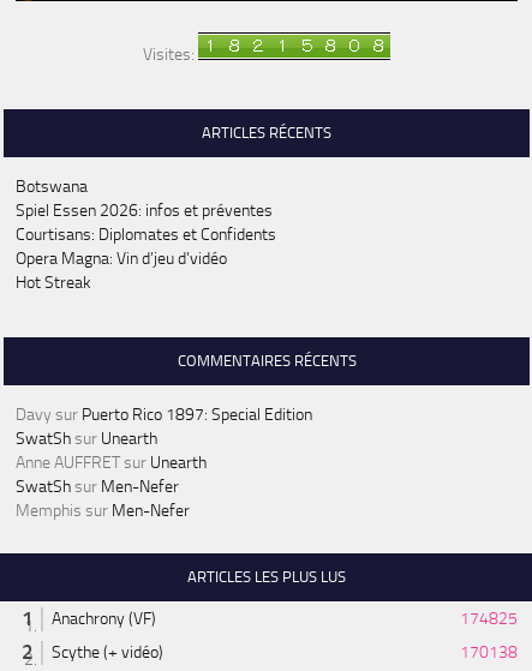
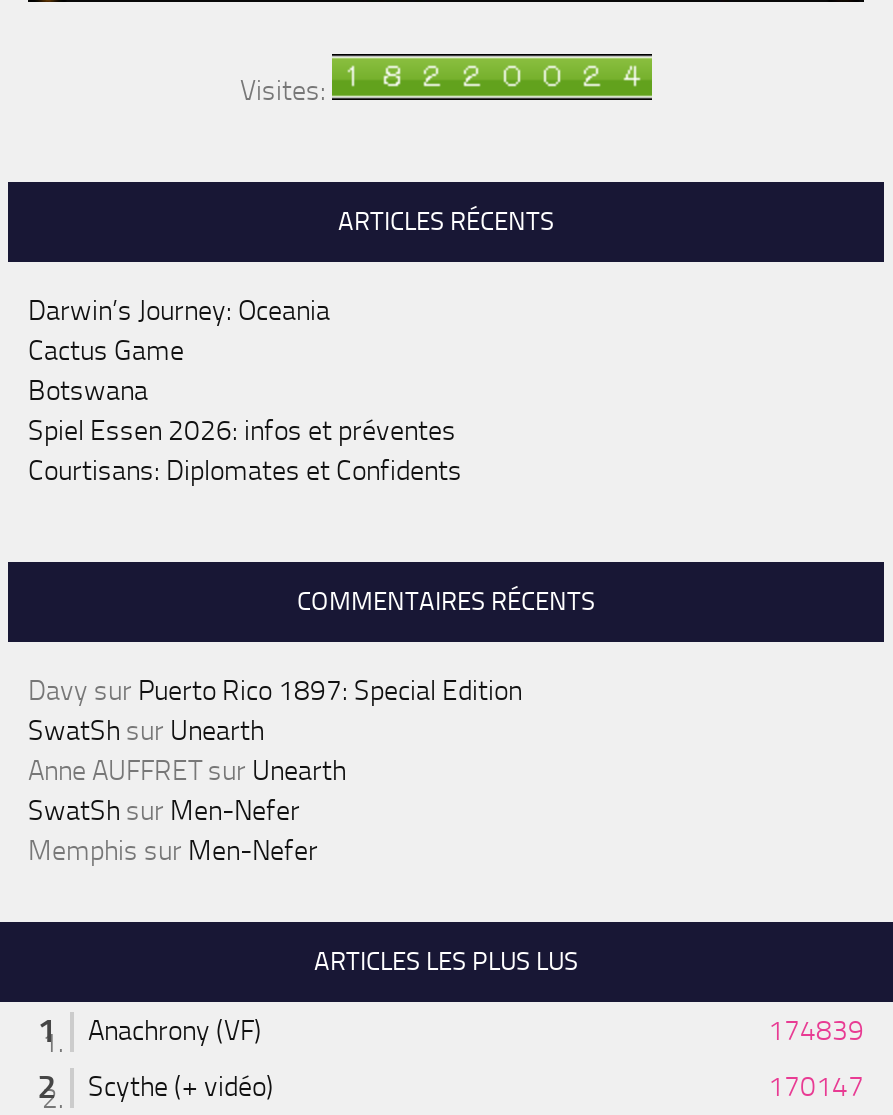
+ Darwin’s Journey: Oceania
+ Cactus Game

moved down: Botswana | Spiel Essen 2026: infos et préventes | Courtisans: Diplomates et Confidents

- Opera Magna: Vin d’jeu d’vidéo
- Hot Streak

- 174825
+ 174839

- 170138
+ 170147
